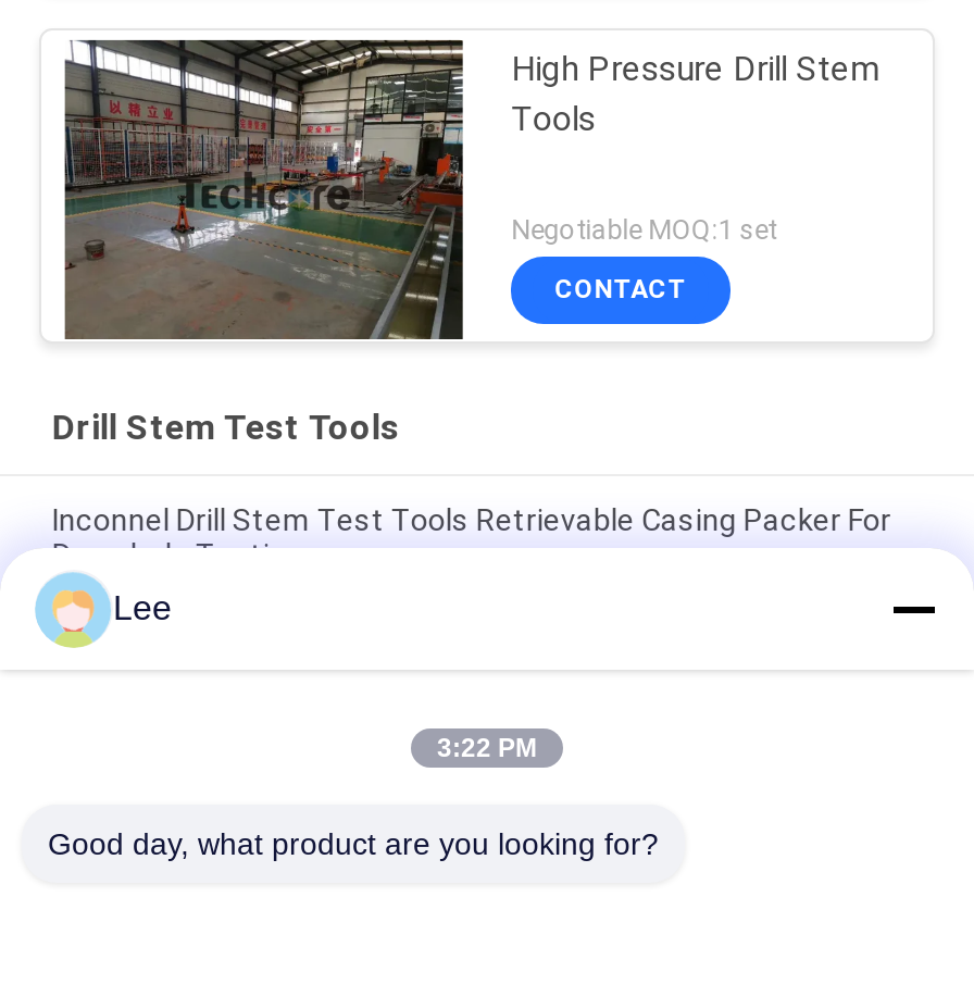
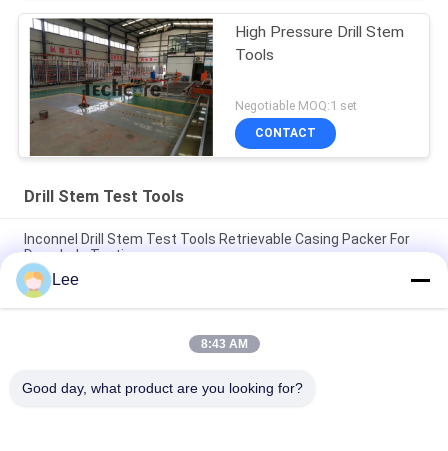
- 3:22 PM
+ 8:43 AM
